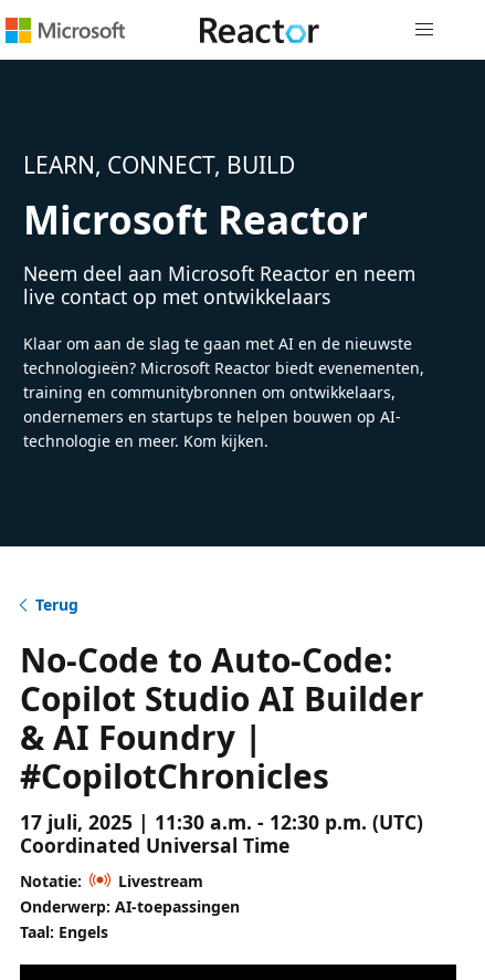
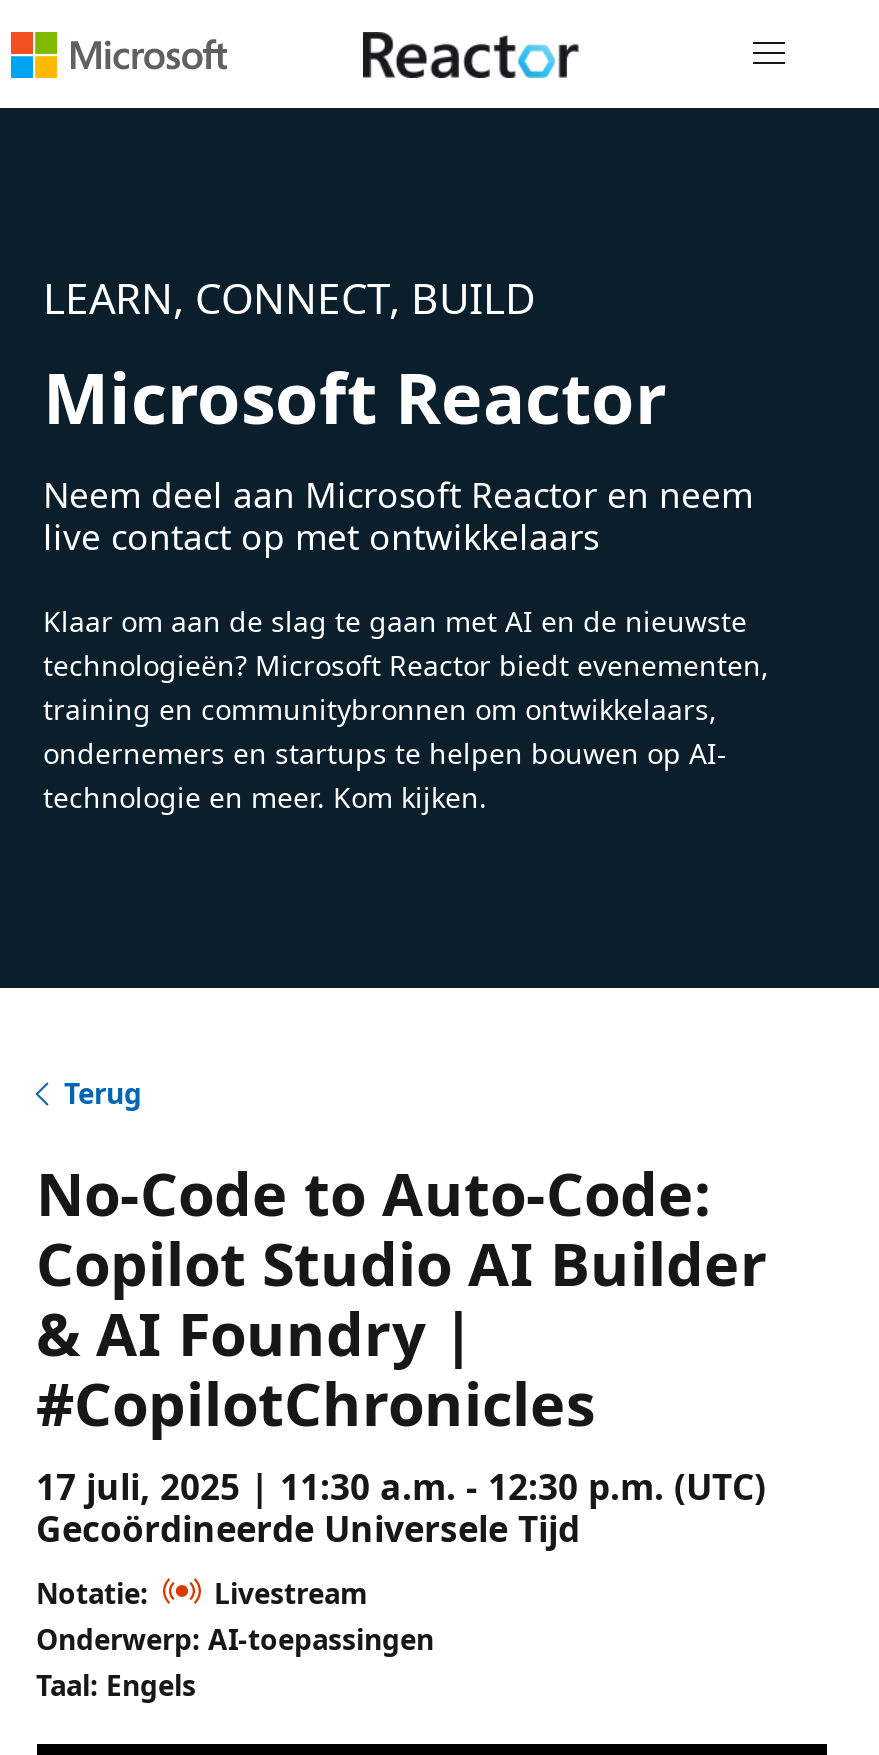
- Coordinated Universal Time
+ Gecoördineerde Universele Tijd
